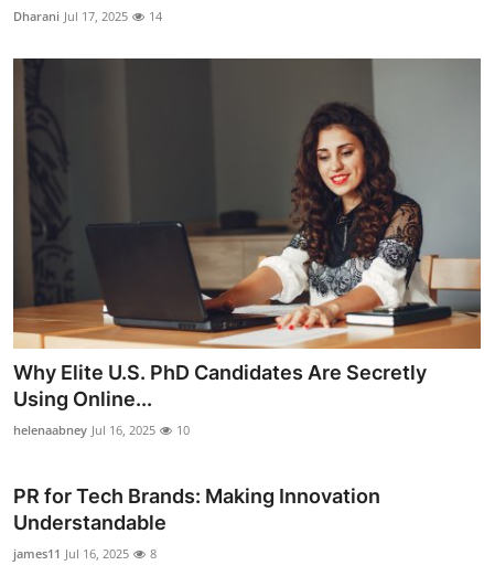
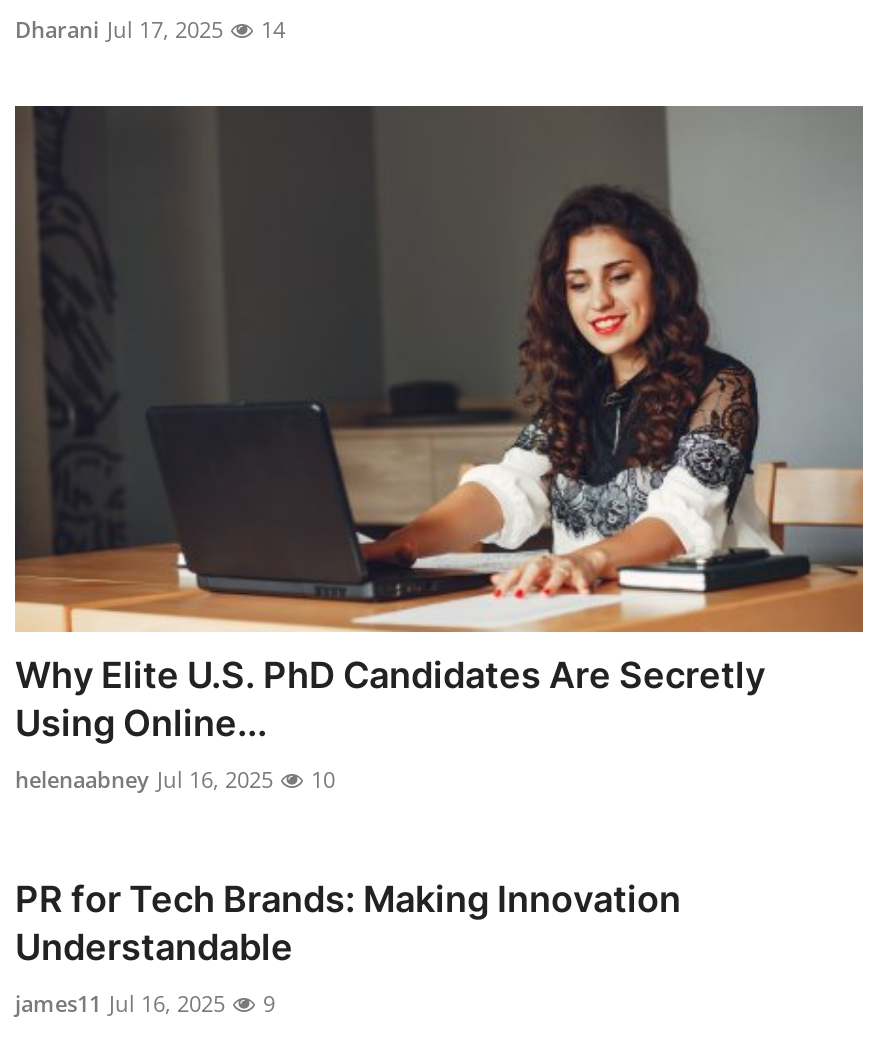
- james11 Jul 16, 2025 8
+ james11 Jul 16, 2025 9
